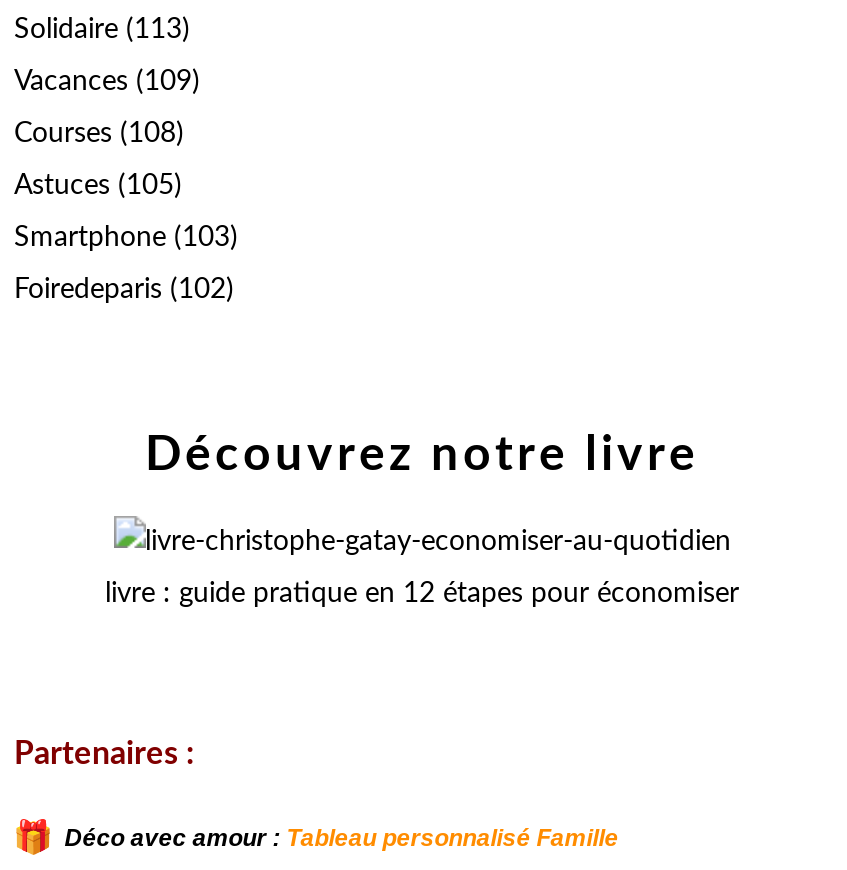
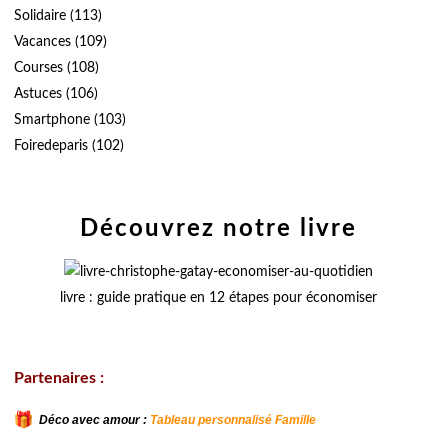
- Astuces (105)
+ Astuces (106)
